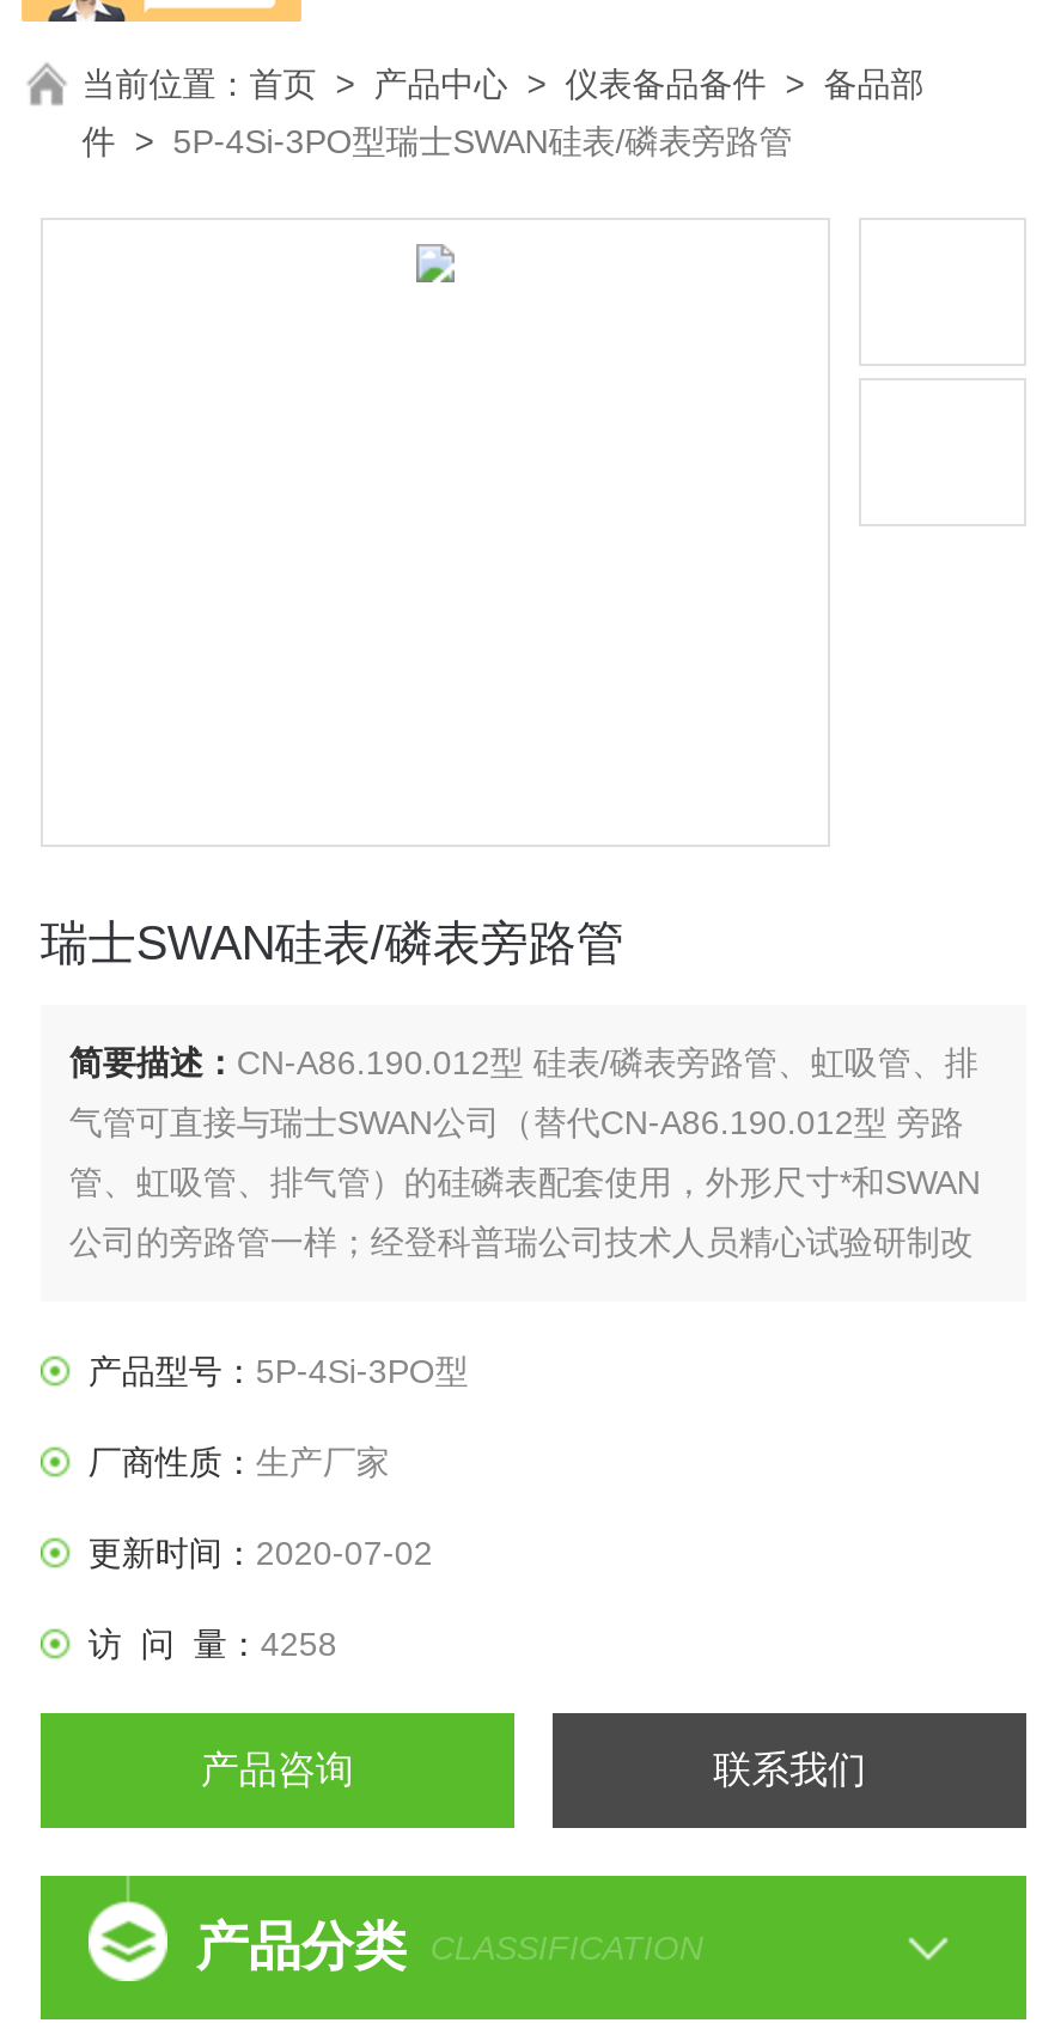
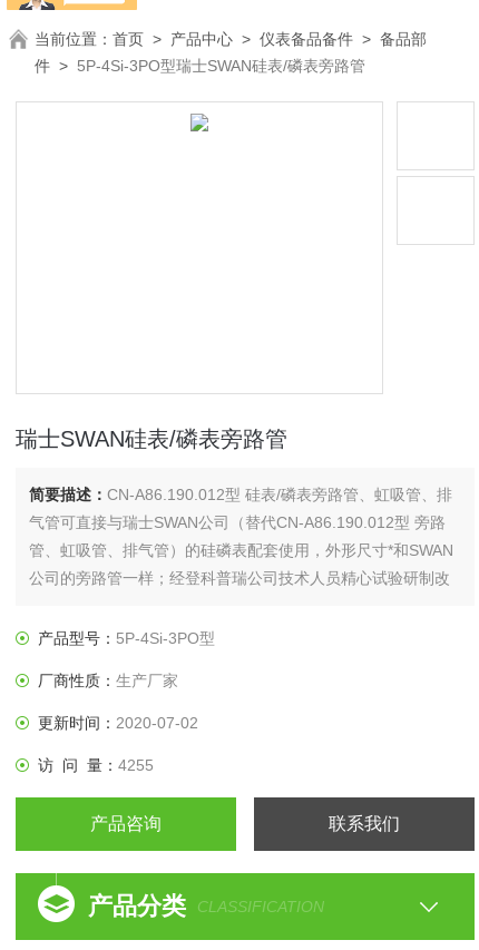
- 访 问 量：4258
+ 访 问 量：4255
